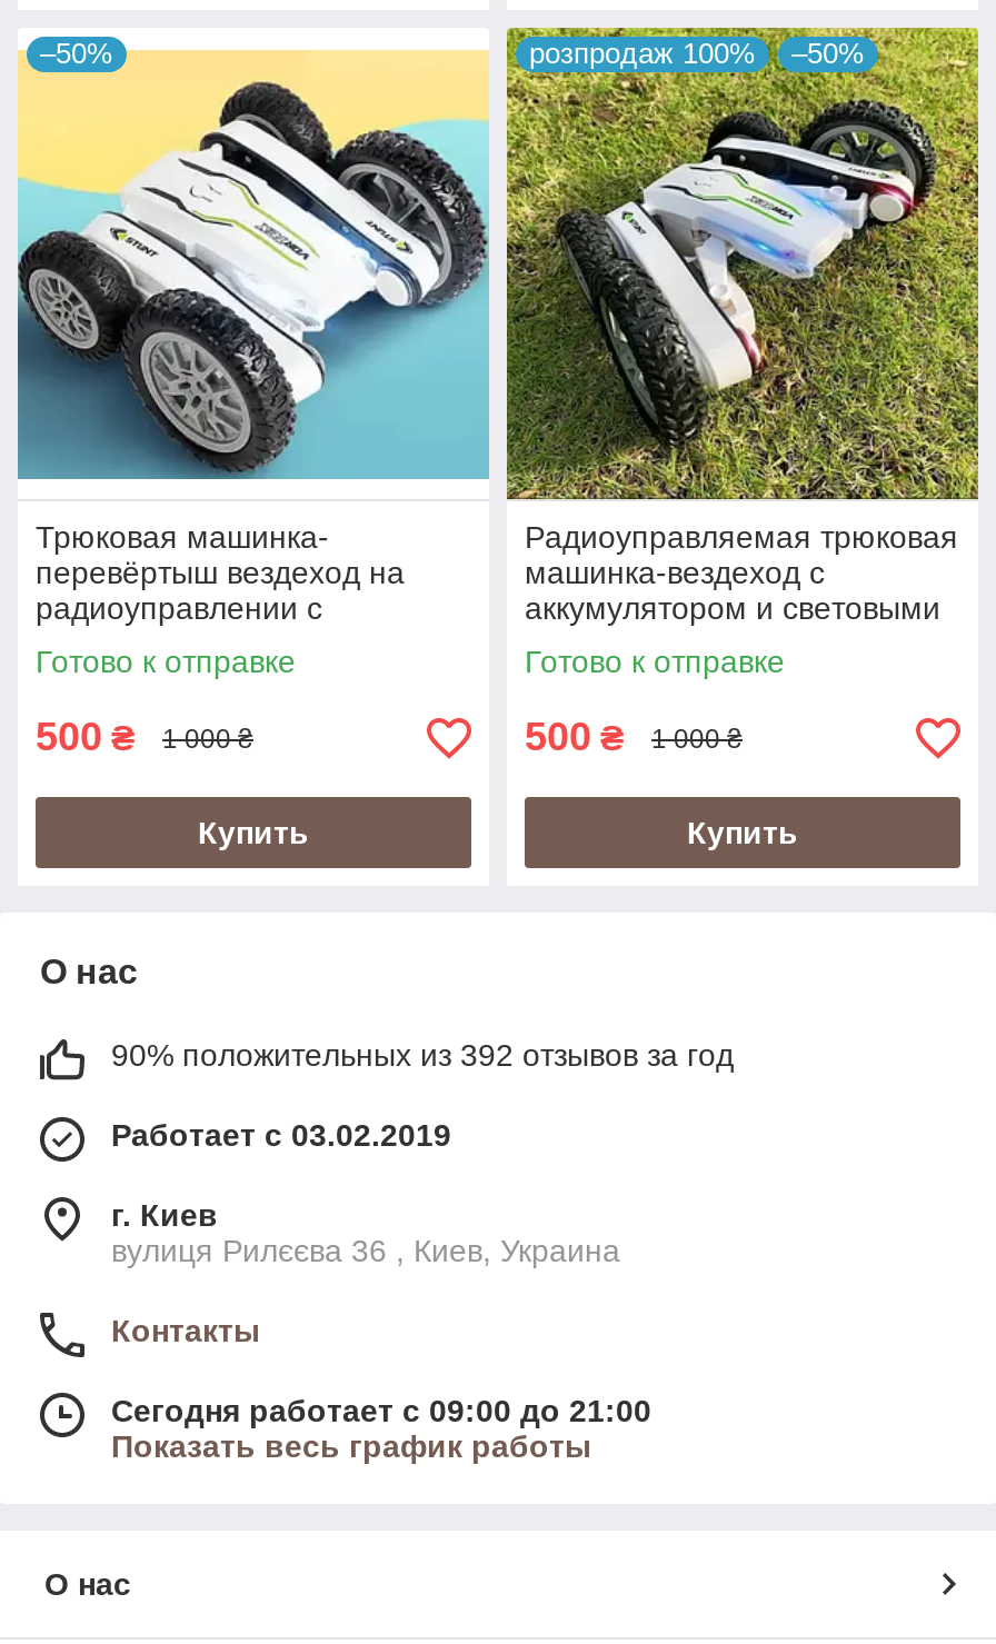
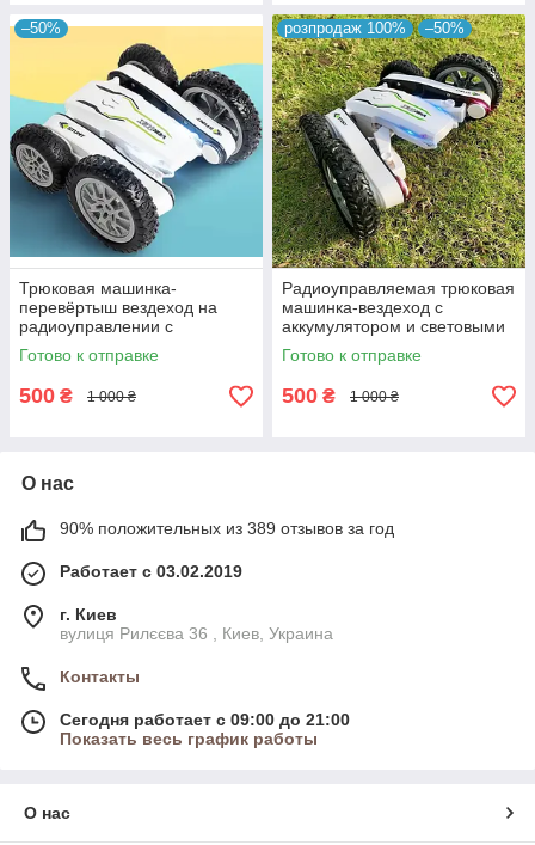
- Купить

- Купить

- 90% положительных из 392 отзывов за год
+ 90% положительных из 389 отзывов за год
